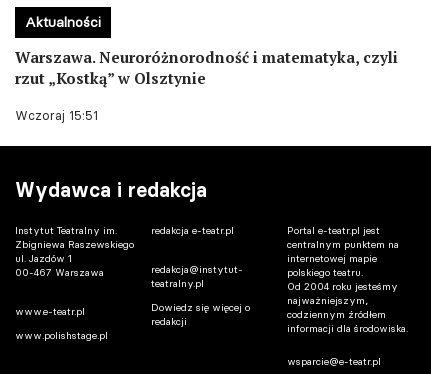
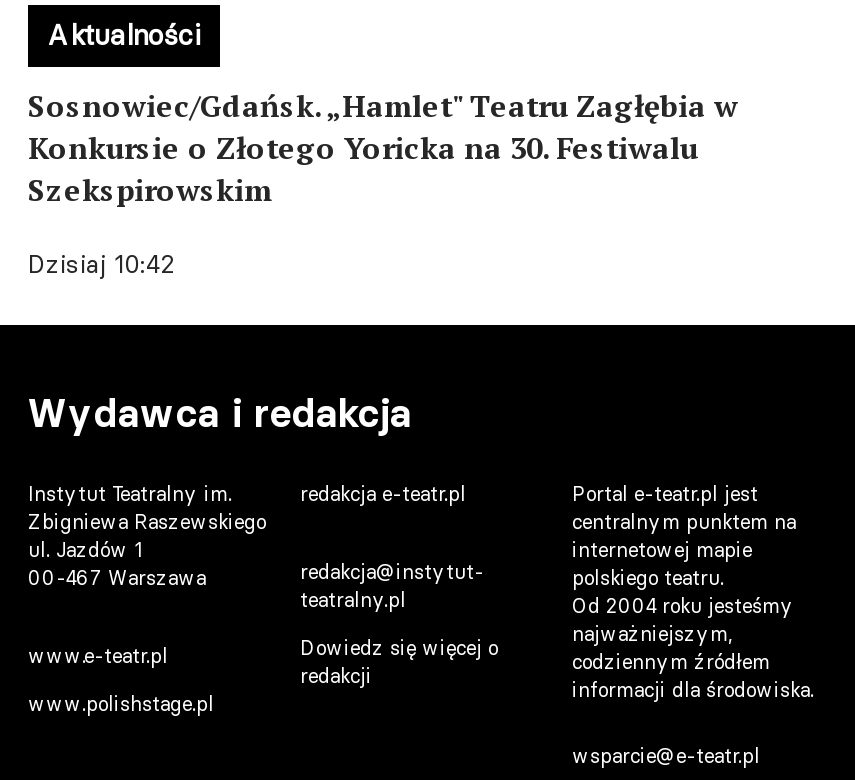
- Warszawa. Neuroróżnorodność i matematyka, czyli
- rzut „Kostką” w Olsztynie
+ Sosnowiec/Gdańsk. „Hamlet" Teatru Zagłębia w
+ Konkursie o Złotego Yoricka na 30. Festiwalu
+ Szekspirowskim

- Wczoraj 15:51
+ Dzisiaj 10:42
